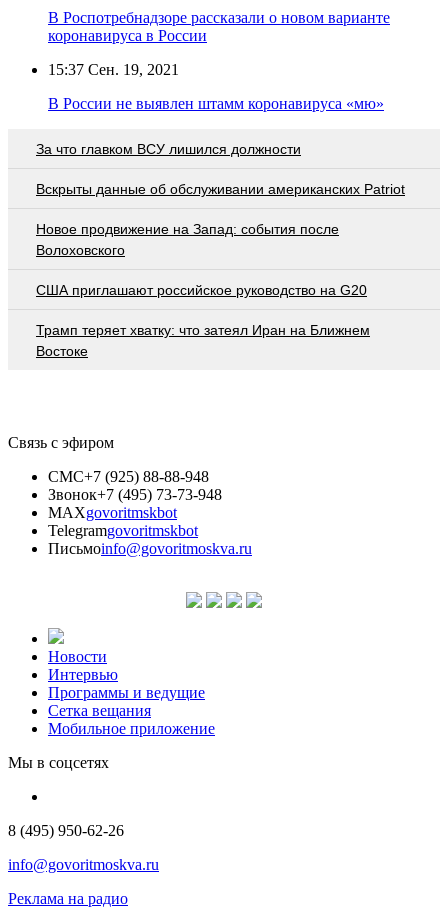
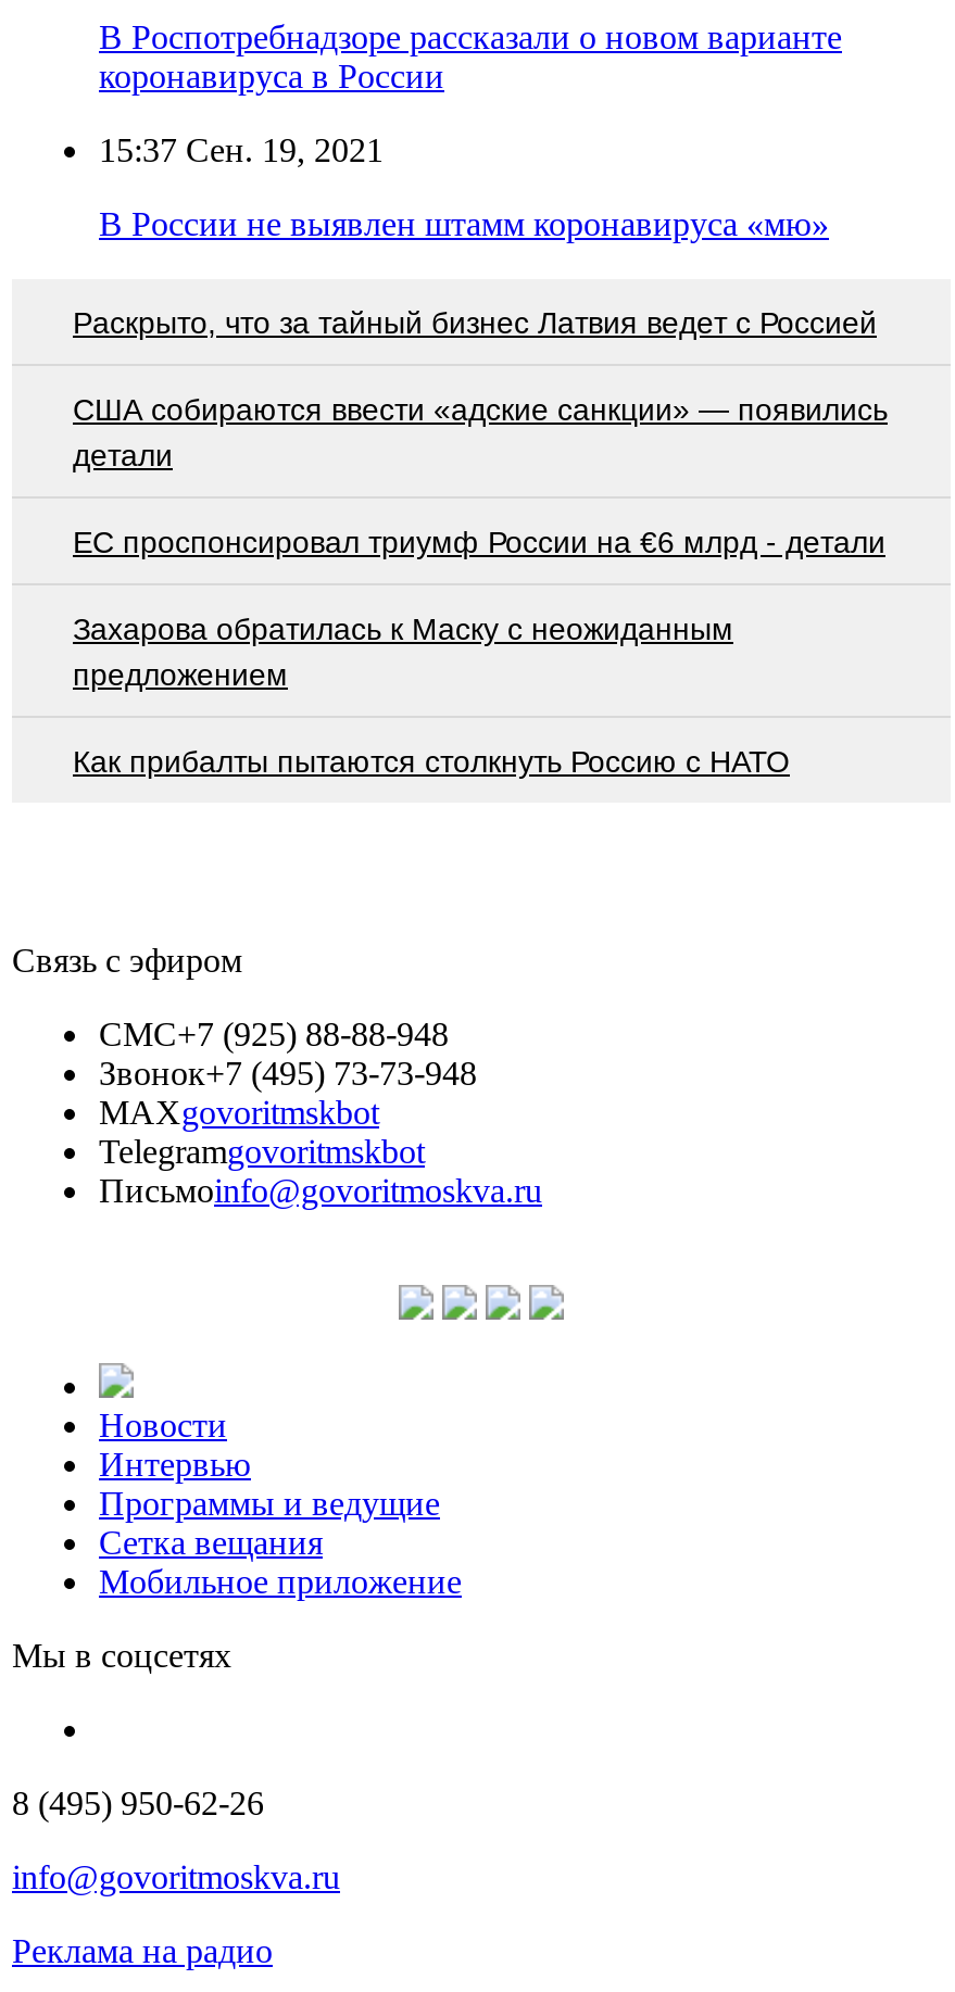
- За что главком ВСУ лишился должности
+ Раскрыто, что за тайный бизнес Латвия ведет с Россией

- Вскрыты данные об обслуживании американских Patriot
+ США собираются ввести «адские санкции» — появились
+ детали

- Новое продвижение на Запад: события после
- Волоховского
+ EC проспонсировал триумф России на €6 млрд - детали

- США приглашают российское руководство на G20
+ Захарова обратилась к Маску с неожиданным
+ предложением

- Трамп теряет хватку: что затеял Иран на Ближнем
- Востоке
+ Как прибалты пытаются столкнуть Россию с НАТО
